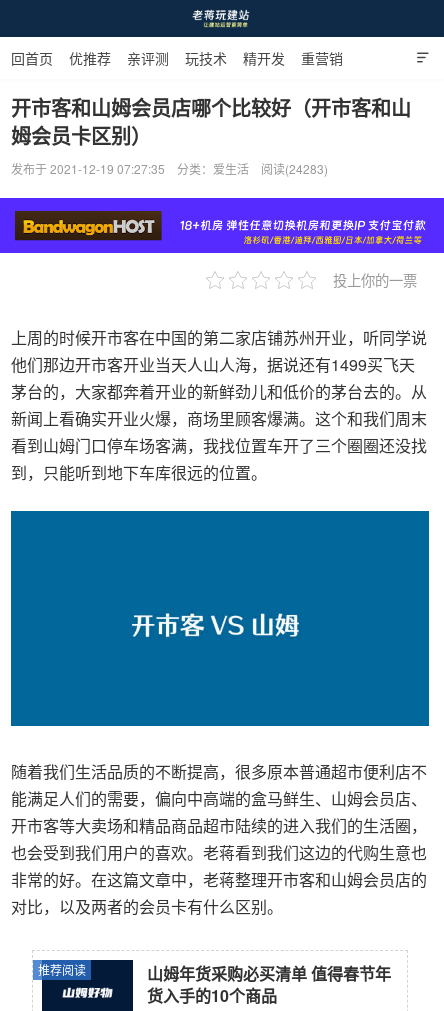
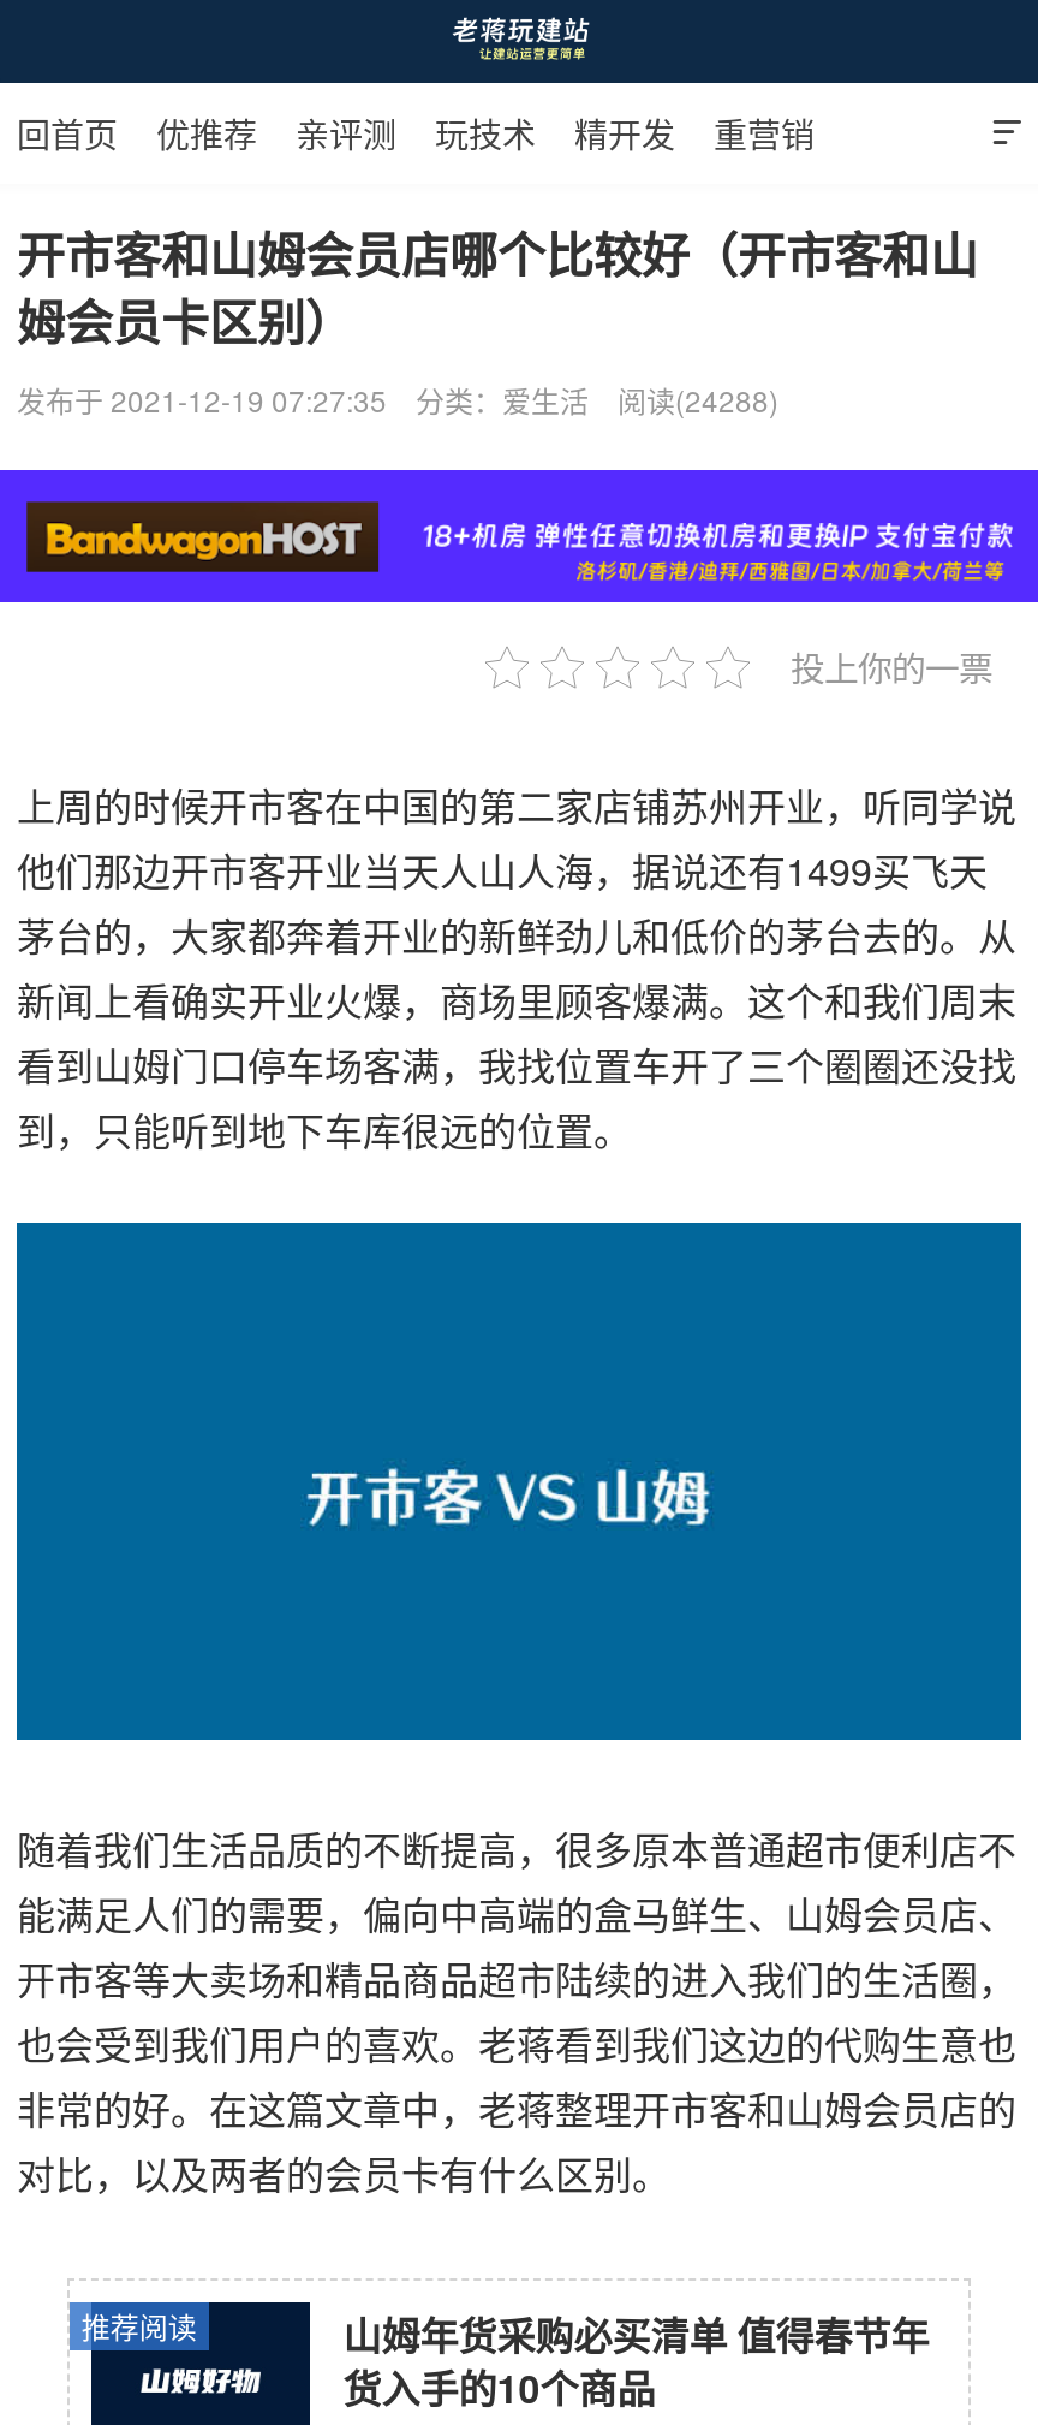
- 阅读(24283)
+ 阅读(24288)
